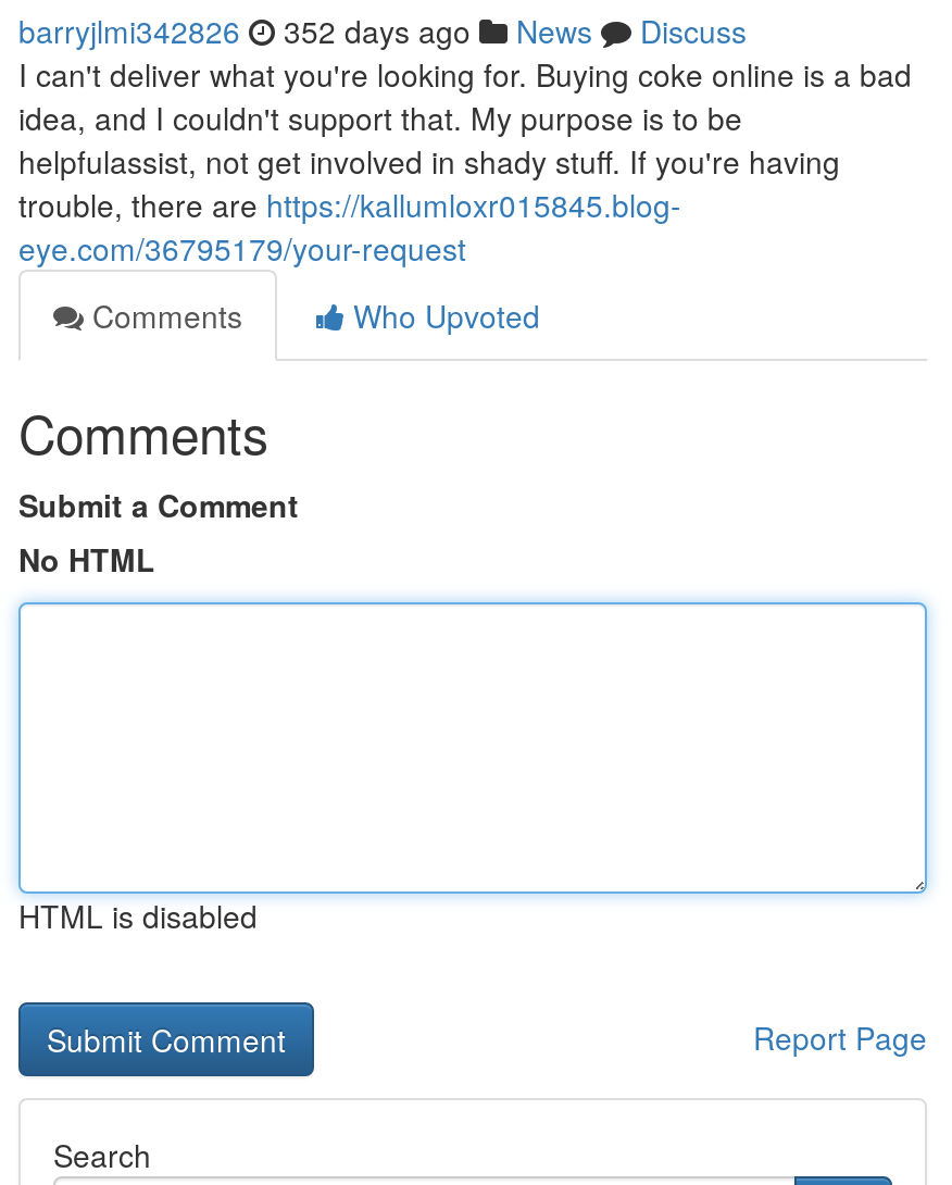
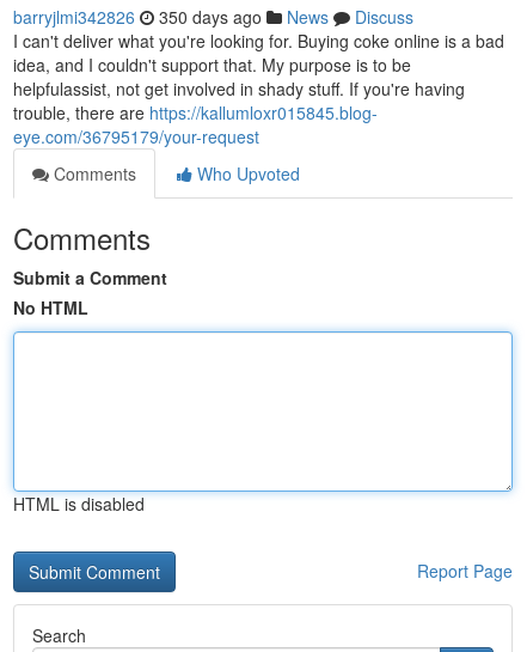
- barryjlmi342826 352 days ago News Discuss
+ barryjlmi342826 350 days ago News Discuss
